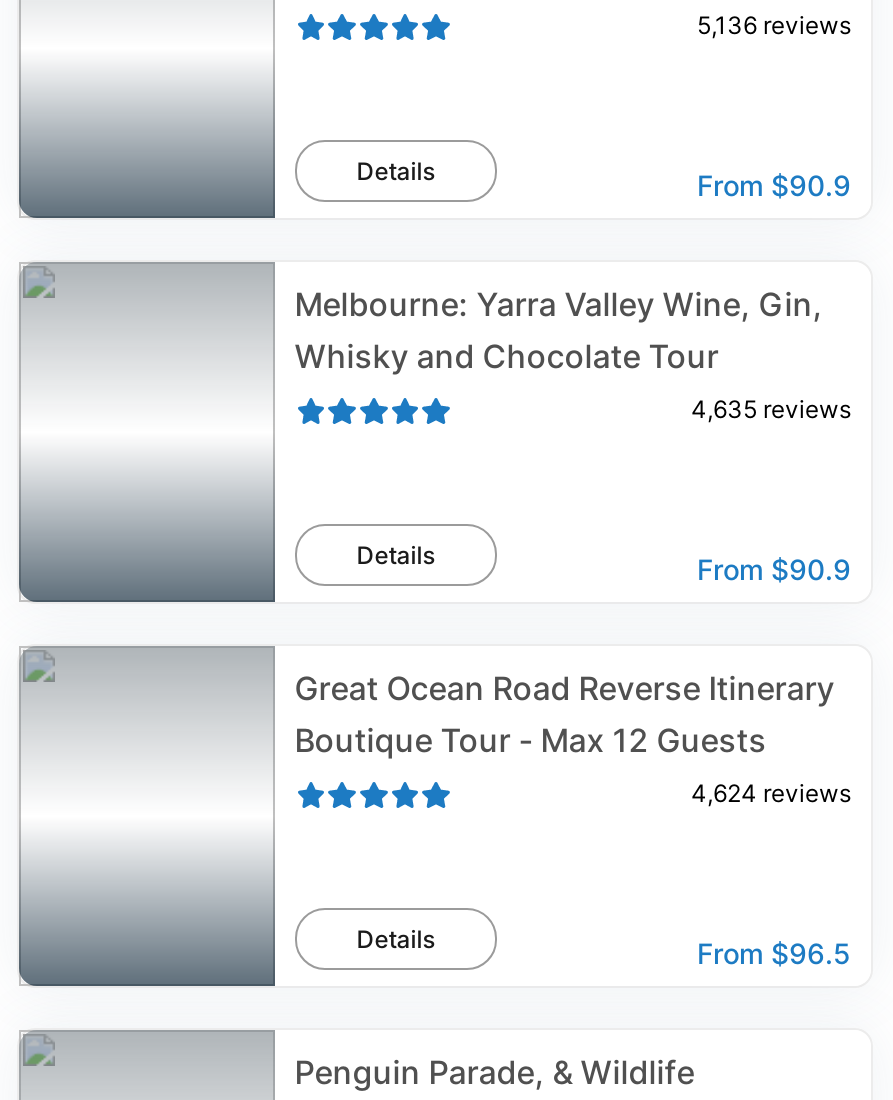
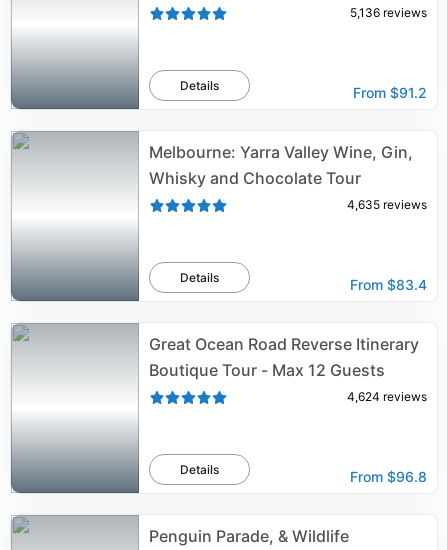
- From $90.9
+ From $91.2

- From $90.9
+ From $83.4

- From $96.5
+ From $96.8
